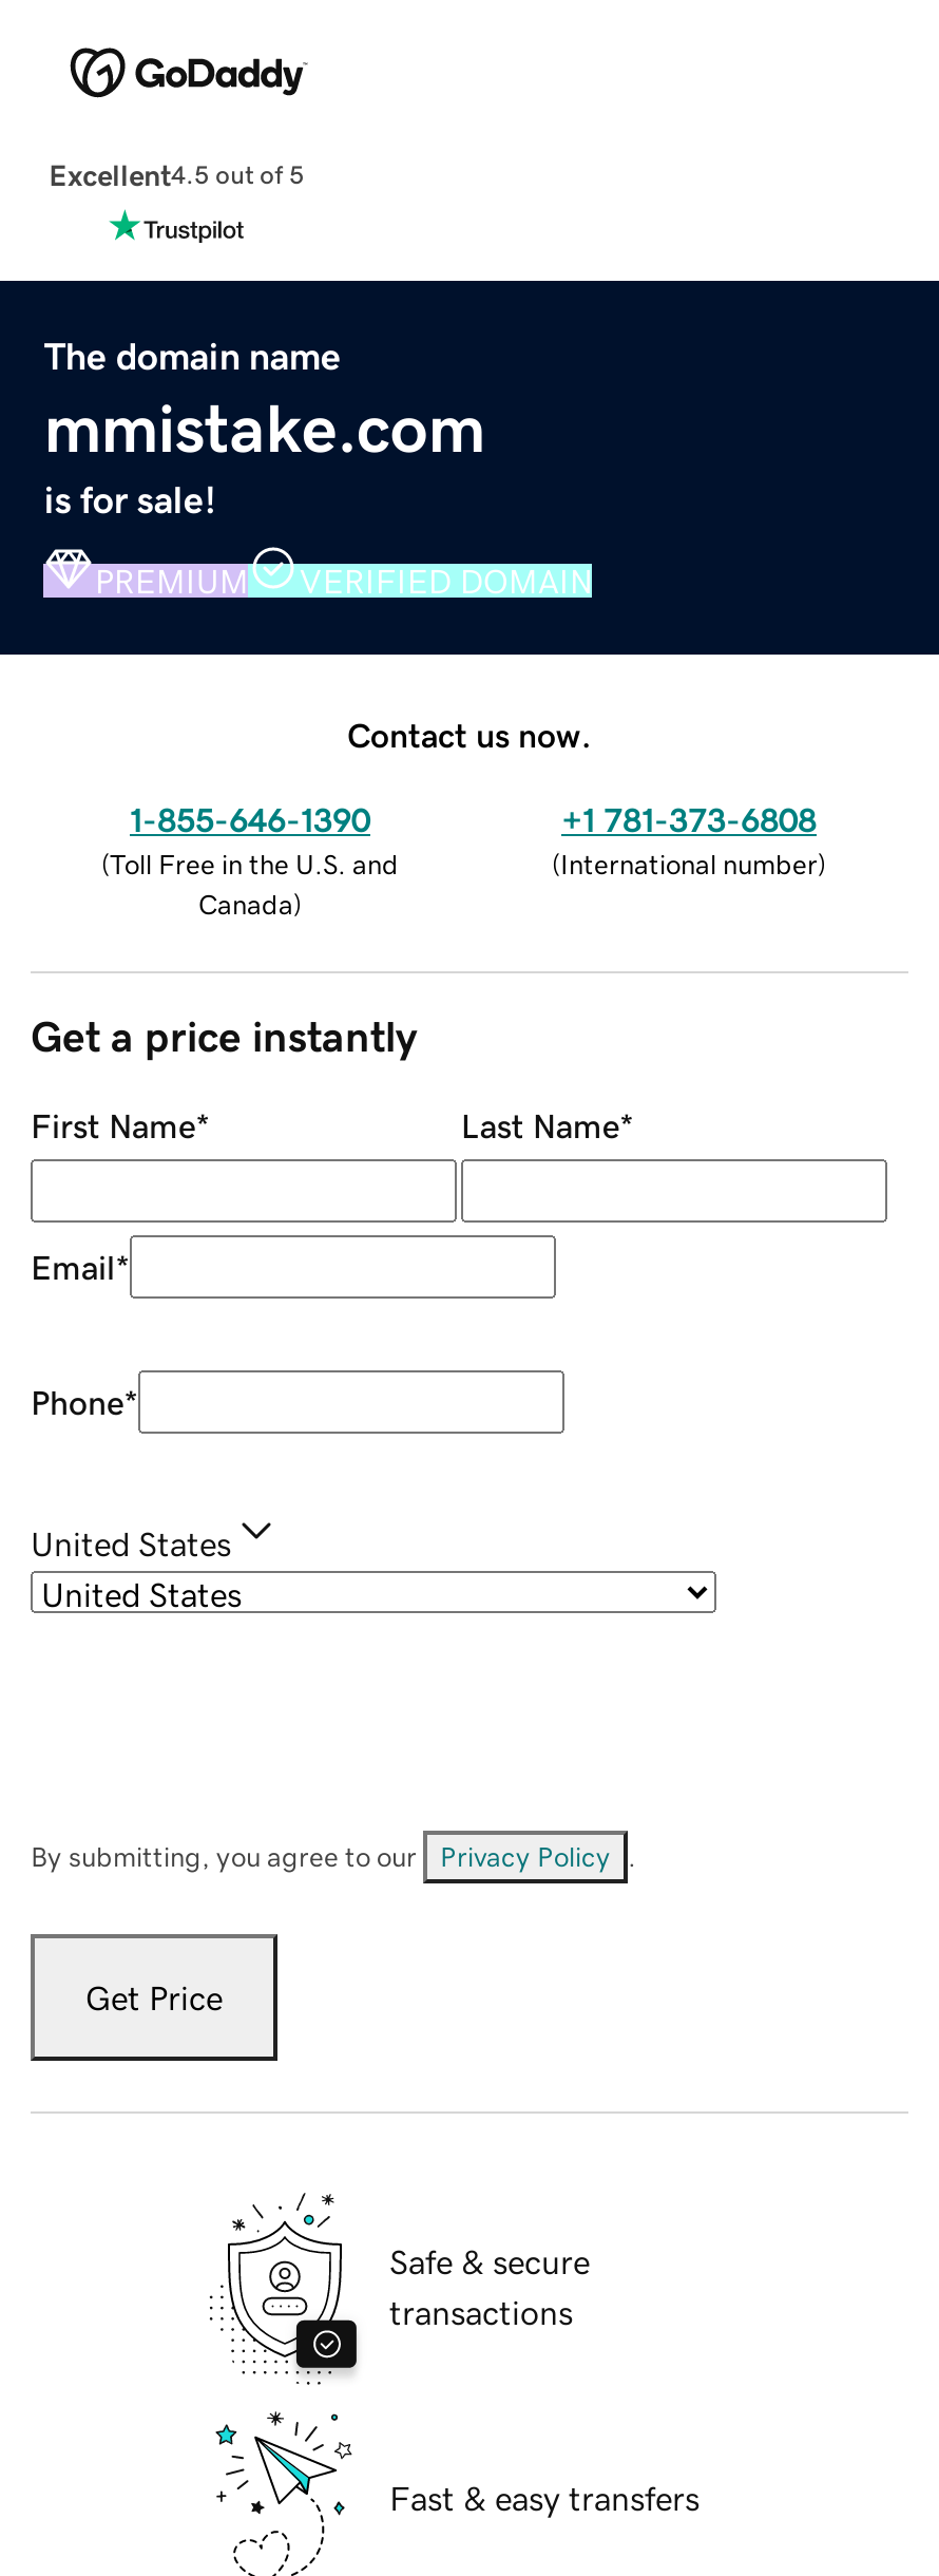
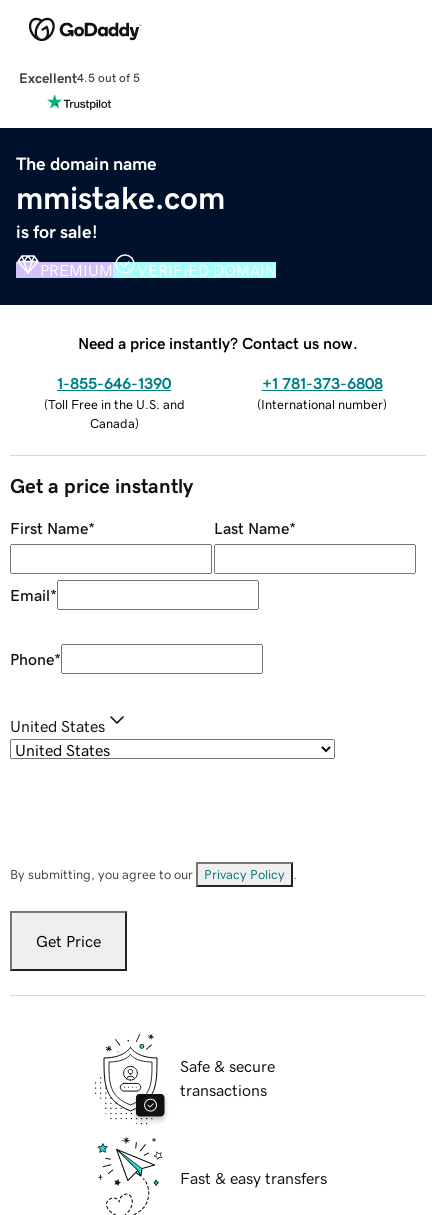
- Contact us now.
+ Need a price instantly? Contact us now.
